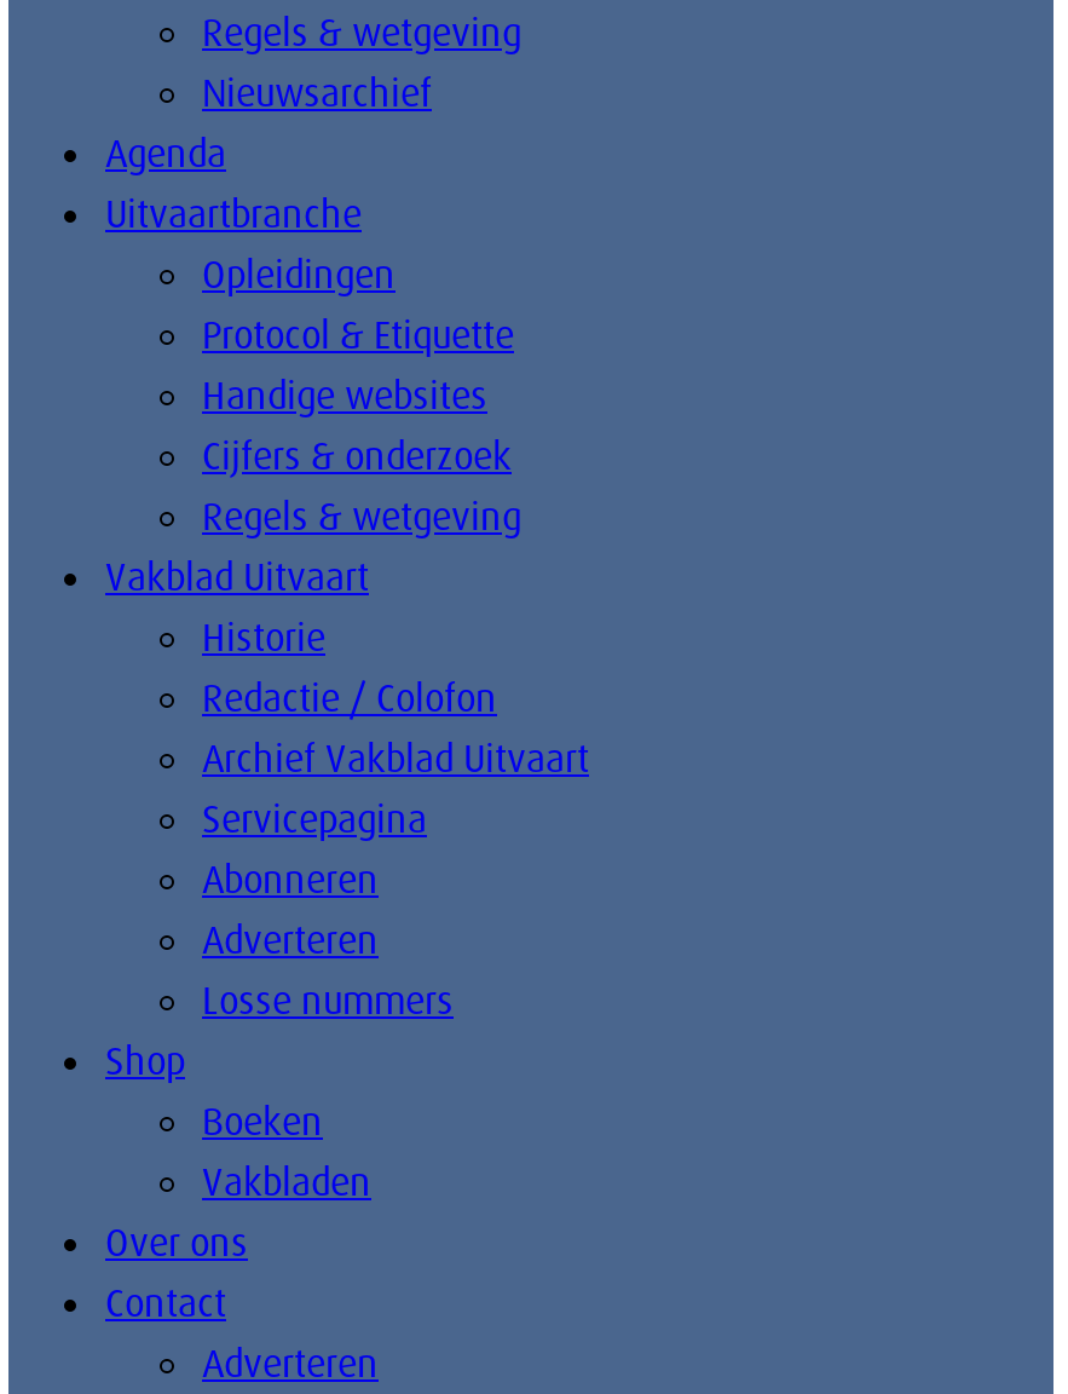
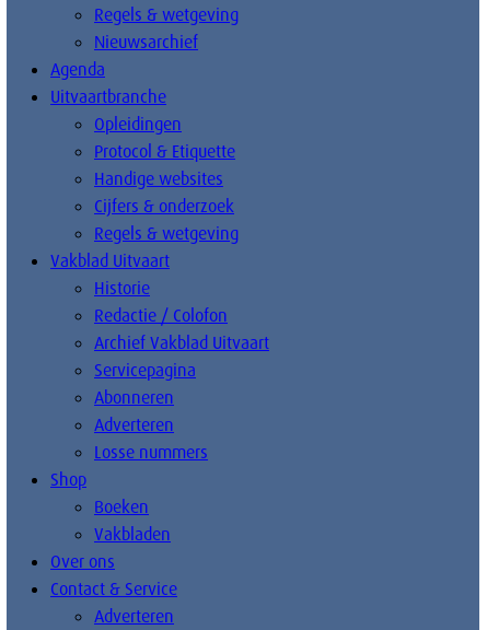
- Contact
+ Contact & Service
